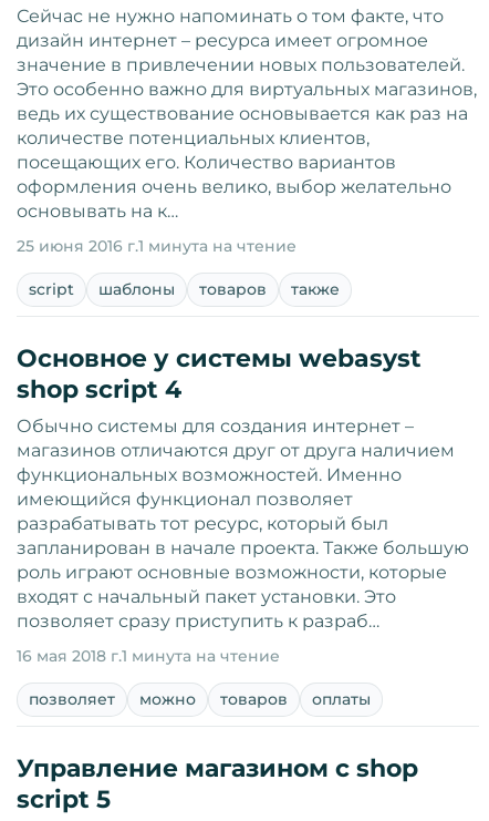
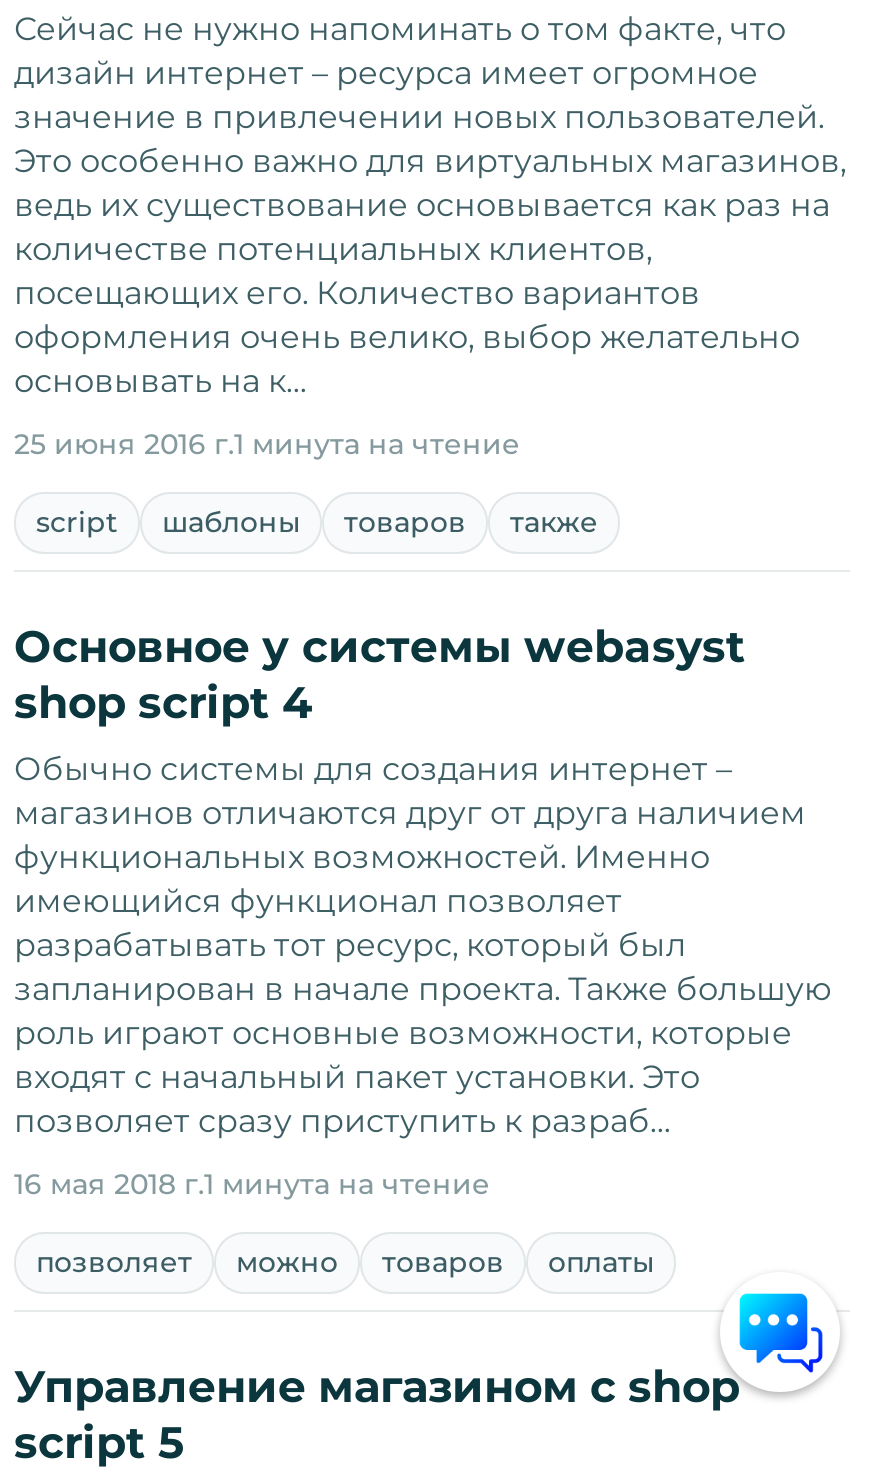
+ [image]
